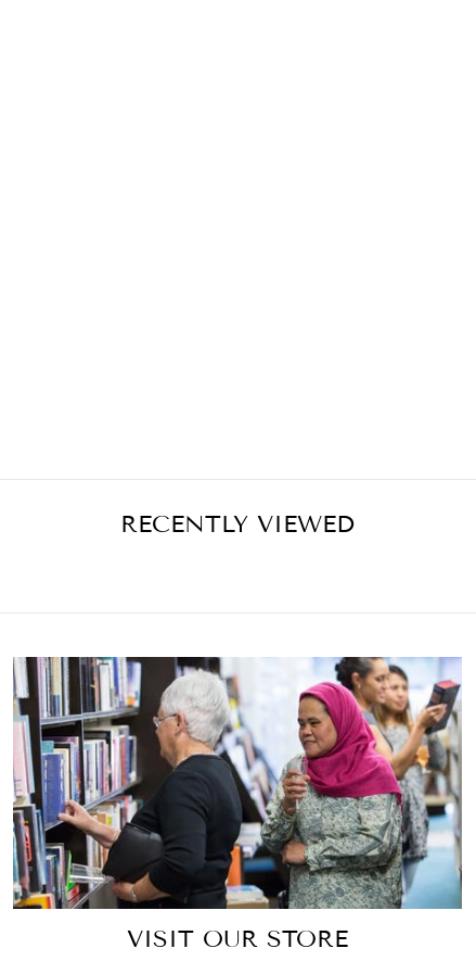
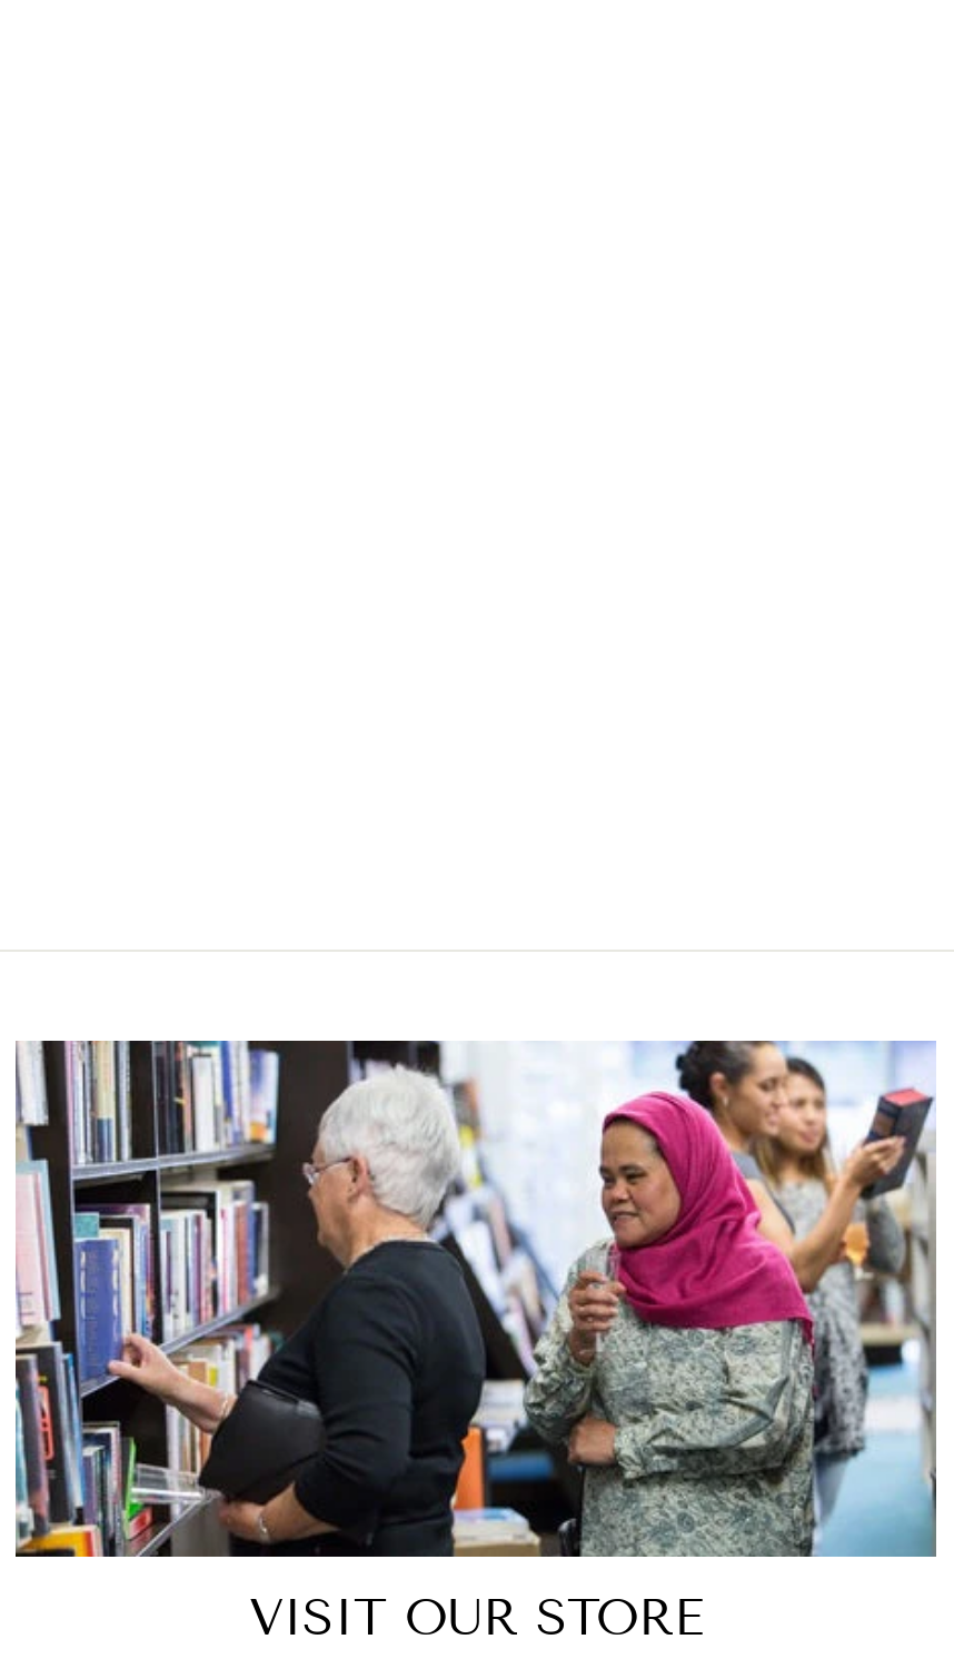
- RECENTLY VIEWED
